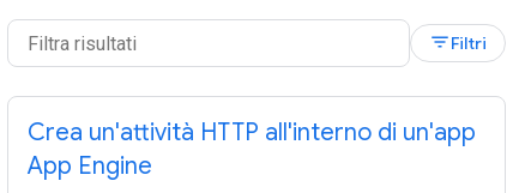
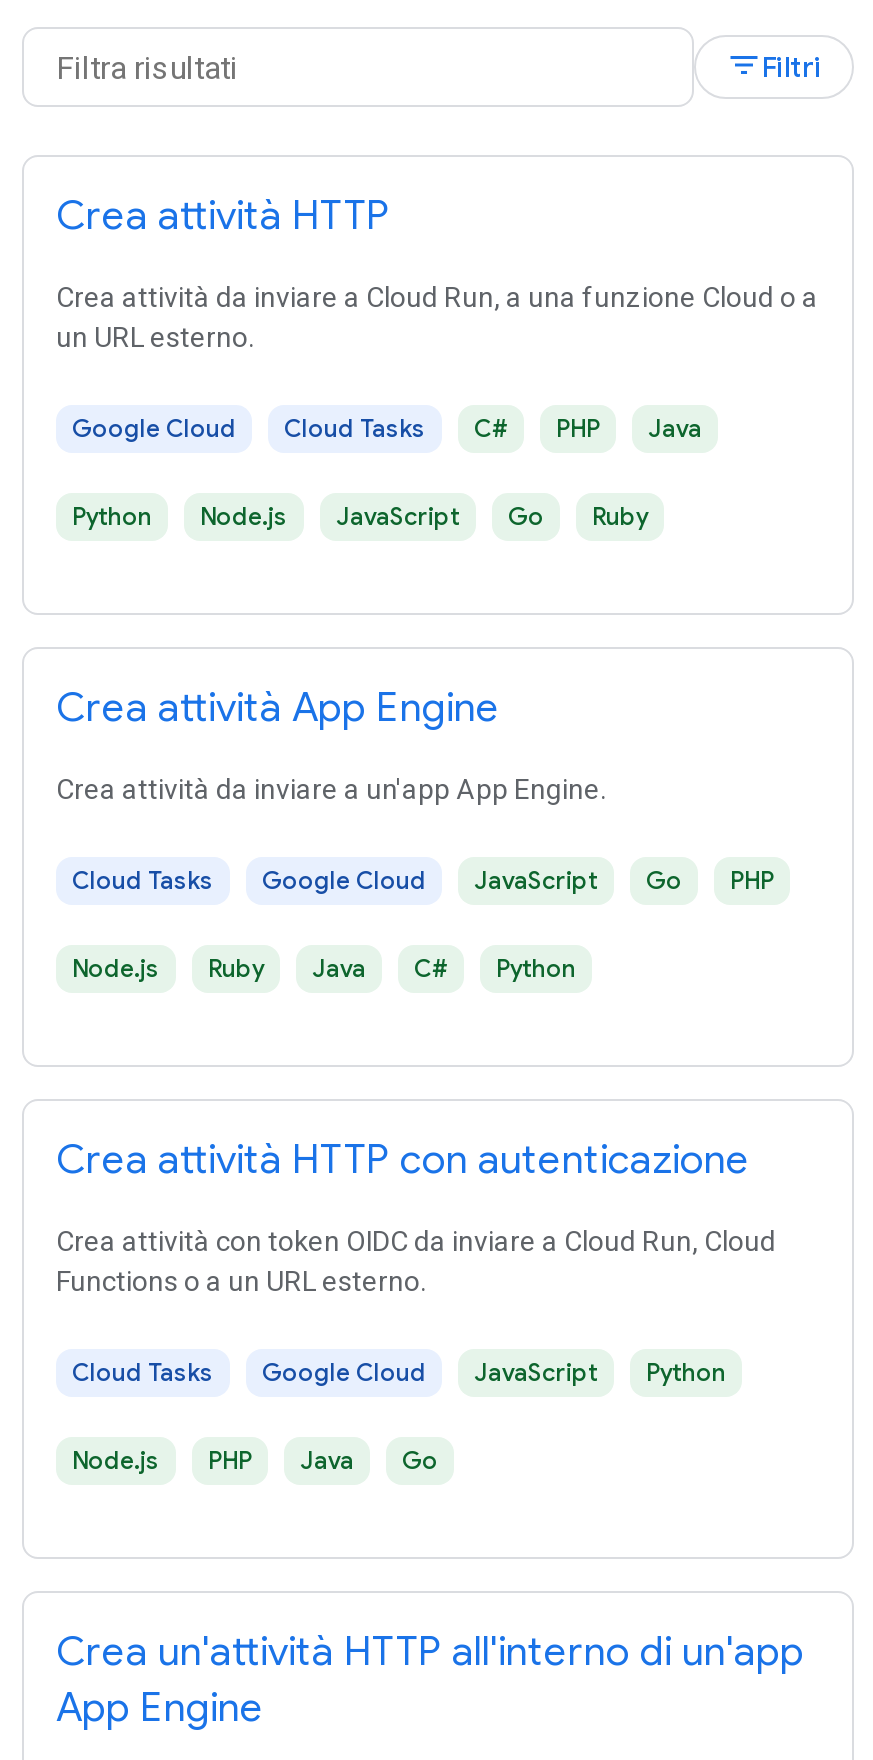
+ Crea attività HTTP
+ Crea attività da inviare a Cloud Run, a una funzione Cloud o a
+ un URL esterno.
+ Google Cloud
+ Cloud Tasks
+ C#
+ PHP
+ Java
+ Python
+ Node.js
+ JavaScript
+ Go
+ Ruby

+ Crea attività App Engine
+ Crea attività da inviare a un'app App Engine.
+ Cloud Tasks
+ Google Cloud
+ JavaScript
+ Go
+ PHP
+ Node.js
+ Ruby
+ Java
+ C#
+ Python

+ Crea attività HTTP con autenticazione
+ Crea attività con token OIDC da inviare a Cloud Run, Cloud
+ Functions o a un URL esterno.
+ Cloud Tasks
+ Google Cloud
+ JavaScript
+ Python
+ Node.js
+ PHP
+ Java
+ Go
